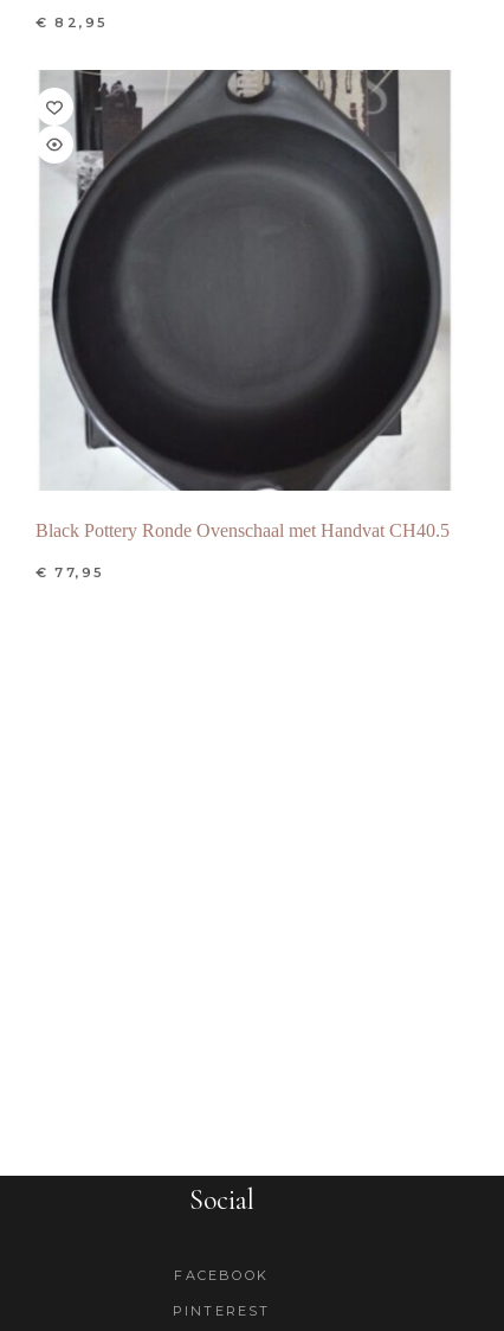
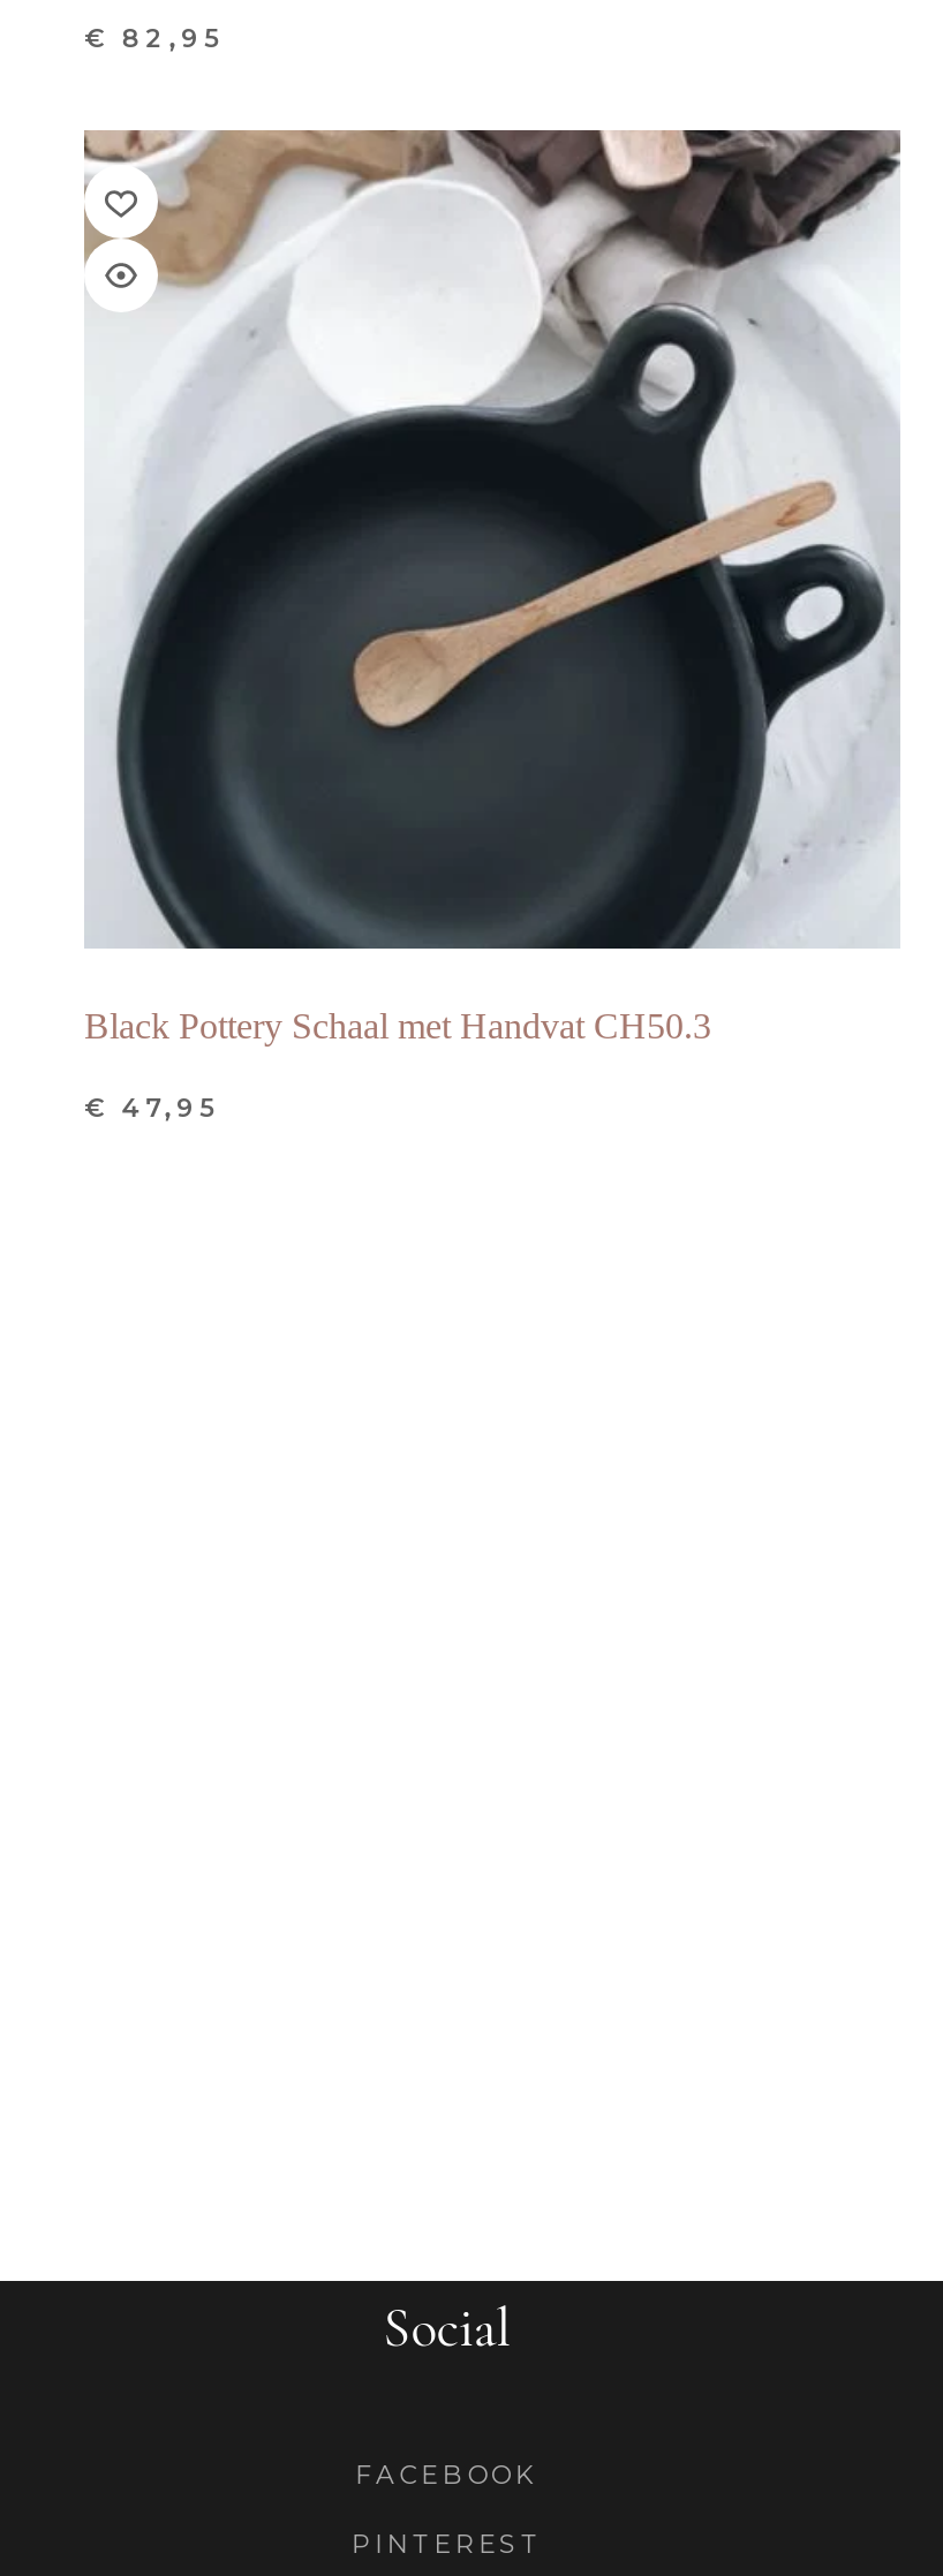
- [image]
- Black Pottery Ronde Ovenschaal met Handvat CH40.5
+ [image]
+ Black Pottery Schaal met Handvat CH50.3

- €77,95
+ €47,95
